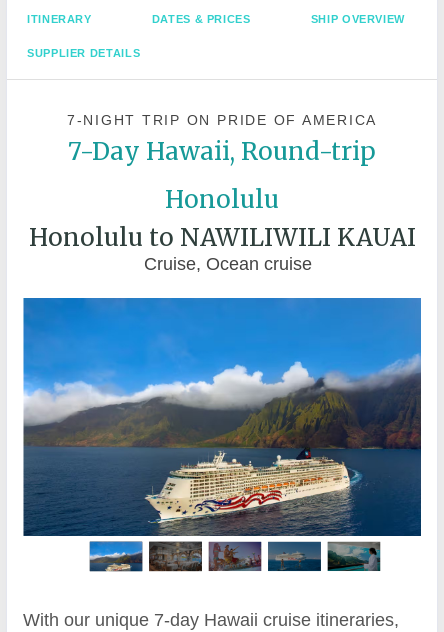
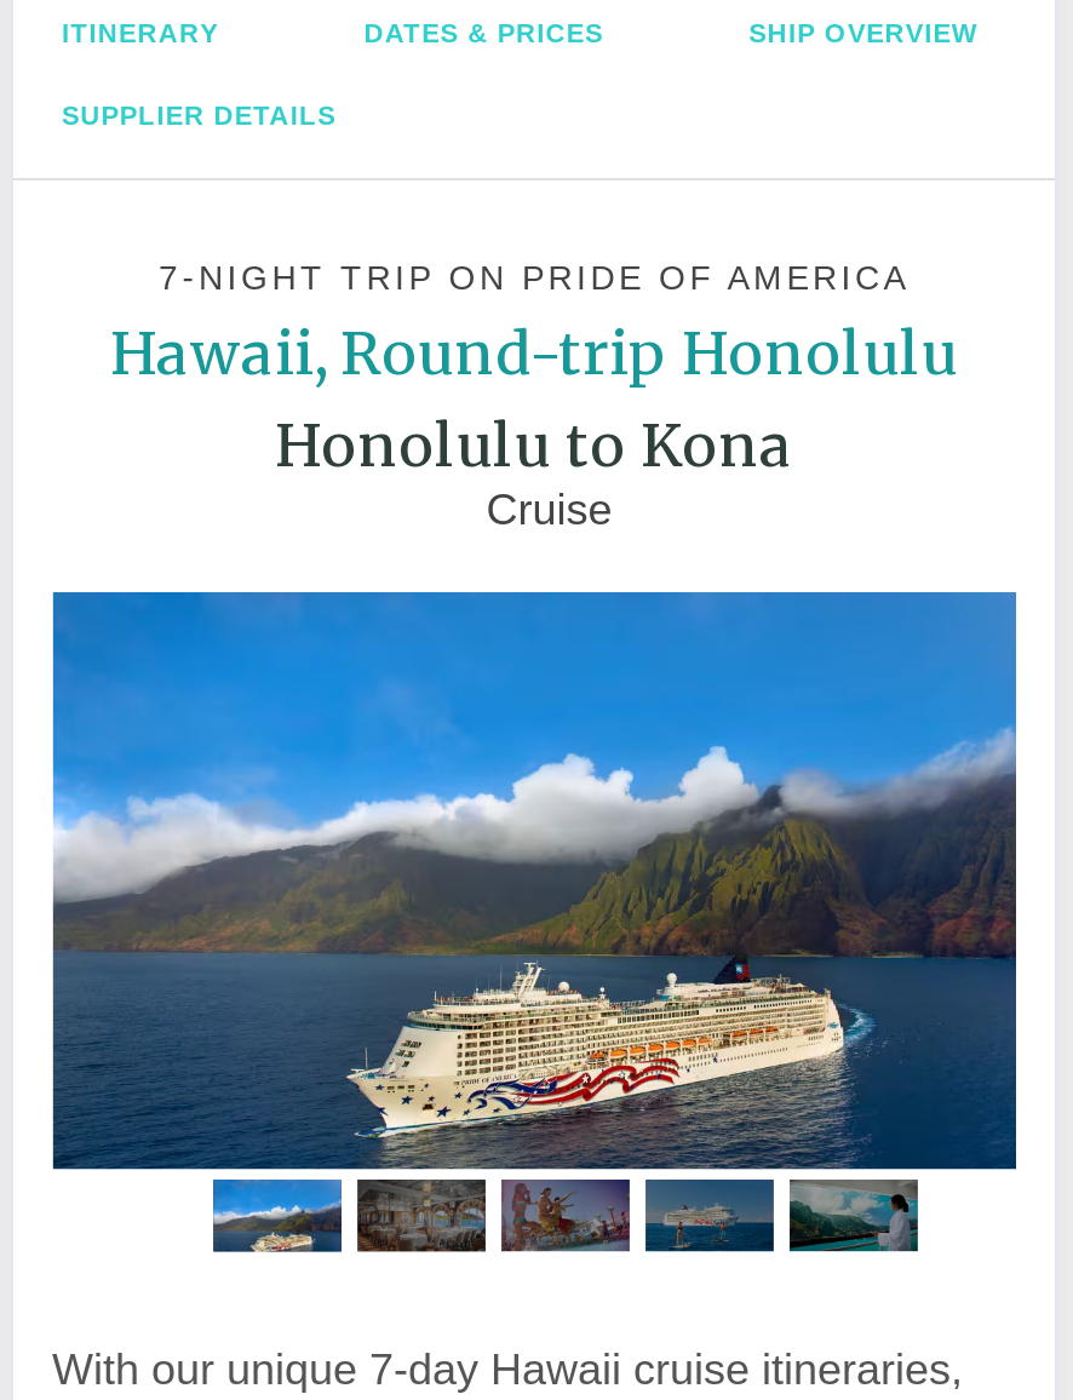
- 7-Day Hawaii, Round-trip
- Honolulu
- Honolulu to NAWILIWILI KAUAI
- Cruise, Ocean cruise
+ Hawaii, Round-trip Honolulu
+ Honolulu to Kona
+ Cruise
